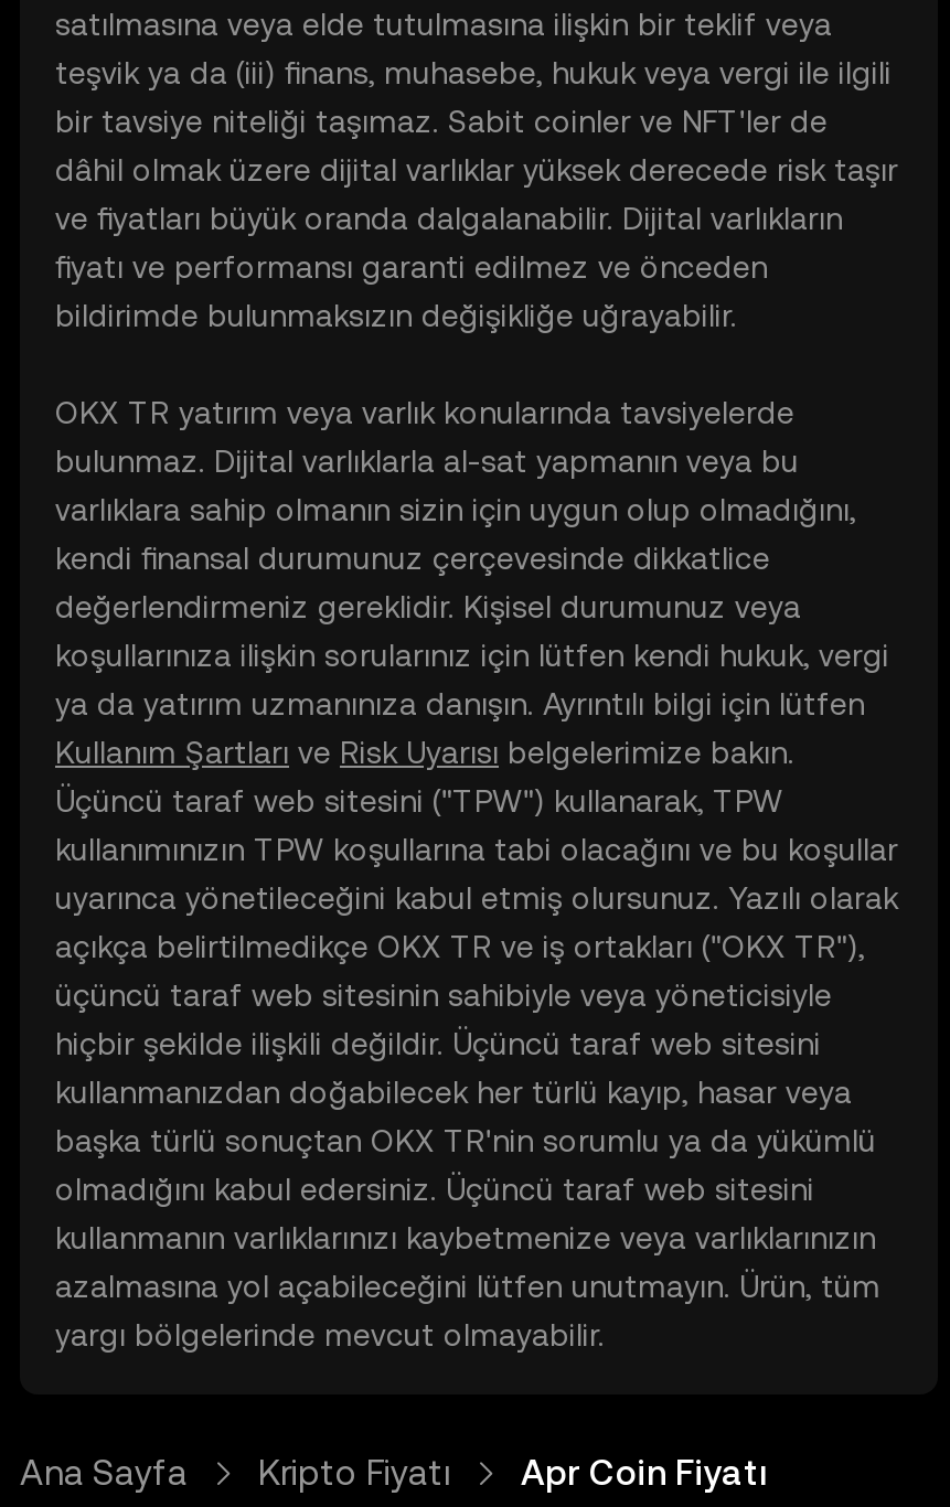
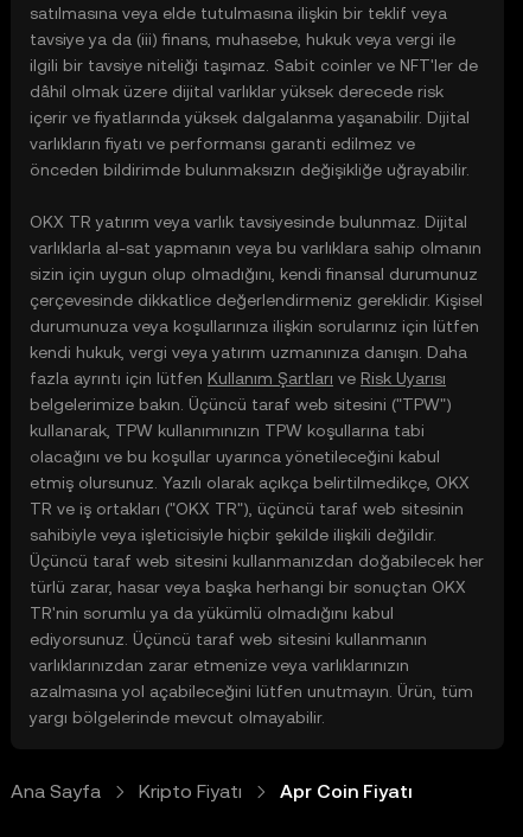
- teşvik ya da (iii) finans, muhasebe, hukuk veya vergi ile ilgili
- bir tavsiye niteliği taşımaz. Sabit coinler ve NFT'ler de
- dâhil olmak üzere dijital varlıklar yüksek derecede risk taşır
- ve fiyatları büyük oranda dalgalanabilir. Dijital varlıkların
- fiyatı ve performansı garanti edilmez ve önceden
- bildirimde bulunmaksızın değişikliğe uğrayabilir.
+ tavsiye ya da (iii) finans, muhasebe, hukuk veya vergi ile
+ ilgili bir tavsiye niteliği taşımaz. Sabit coinler ve NFT'ler de
+ dâhil olmak üzere dijital varlıklar yüksek derecede risk
+ içerir ve fiyatlarında yüksek dalgalanma yaşanabilir. Dijital
+ varlıkların fiyatı ve performansı garanti edilmez ve
+ önceden bildirimde bulunmaksızın değişikliğe uğrayabilir.

- OKX TR yatırım veya varlık konularında tavsiyelerde
- bulunmaz. Dijital varlıklarla al-sat yapmanın veya bu
- varlıklara sahip olmanın sizin için uygun olup olmadığını,
- kendi finansal durumunuz çerçevesinde dikkatlice
- değerlendirmeniz gereklidir. Kişisel durumunuz veya
- koşullarınıza ilişkin sorularınız için lütfen kendi hukuk, vergi
- ya da yatırım uzmanınıza danışın. Ayrıntılı bilgi için lütfen
- Kullanım Şartları ve Risk Uyarısı belgelerimize bakın.
- Üçüncü taraf web sitesini ("TPW") kullanarak, TPW
- kullanımınızın TPW koşullarına tabi olacağını ve bu koşullar
- uyarınca yönetileceğini kabul etmiş olursunuz. Yazılı olarak
- açıkça belirtilmedikçe OKX TR ve iş ortakları ("OKX TR"),
- üçüncü taraf web sitesinin sahibiyle veya yöneticisiyle
- hiçbir şekilde ilişkili değildir. Üçüncü taraf web sitesini
- kullanmanızdan doğabilecek her türlü kayıp, hasar veya
- başka türlü sonuçtan OKX TR'nin sorumlu ya da yükümlü
- olmadığını kabul edersiniz. Üçüncü taraf web sitesini
- kullanmanın varlıklarınızı kaybetmenize veya varlıklarınızın
+ OKX TR yatırım veya varlık tavsiyesinde bulunmaz. Dijital
+ varlıklarla al-sat yapmanın veya bu varlıklara sahip olmanın
+ sizin için uygun olup olmadığını, kendi finansal durumunuz
+ çerçevesinde dikkatlice değerlendirmeniz gereklidir. Kişisel
+ durumunuza veya koşullarınıza ilişkin sorularınız için lütfen
+ kendi hukuk, vergi veya yatırım uzmanınıza danışın. Daha
+ fazla ayrıntı için lütfen Kullanım Şartları ve Risk Uyarısı
+ belgelerimize bakın. Üçüncü taraf web sitesini ("TPW")
+ kullanarak, TPW kullanımınızın TPW koşullarına tabi
+ olacağını ve bu koşullar uyarınca yönetileceğini kabul
+ etmiş olursunuz. Yazılı olarak açıkça belirtilmedikçe, OKX
+ TR ve iş ortakları ("OKX TR"), üçüncü taraf web sitesinin
+ sahibiyle veya işleticisiyle hiçbir şekilde ilişkili değildir.
+ Üçüncü taraf web sitesini kullanmanızdan doğabilecek her
+ türlü zarar, hasar veya başka herhangi bir sonuçtan OKX
+ TR'nin sorumlu ya da yükümlü olmadığını kabul
+ ediyorsunuz. Üçüncü taraf web sitesini kullanmanın
+ varlıklarınızdan zarar etmenize veya varlıklarınızın
